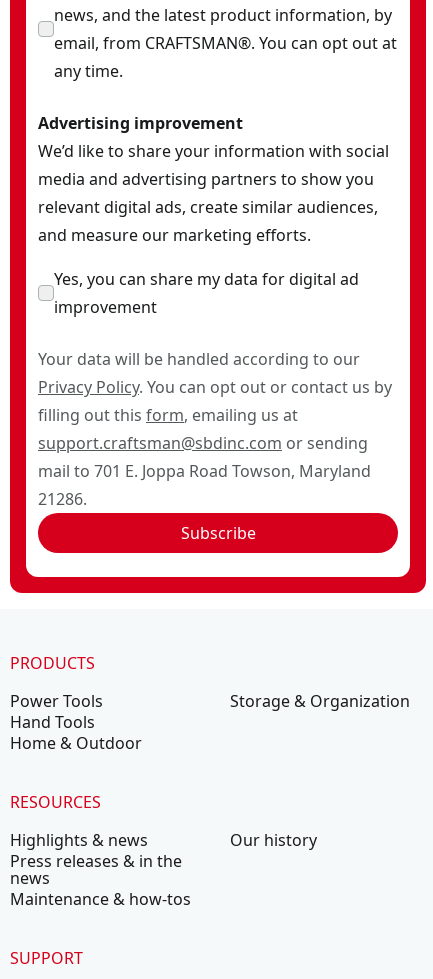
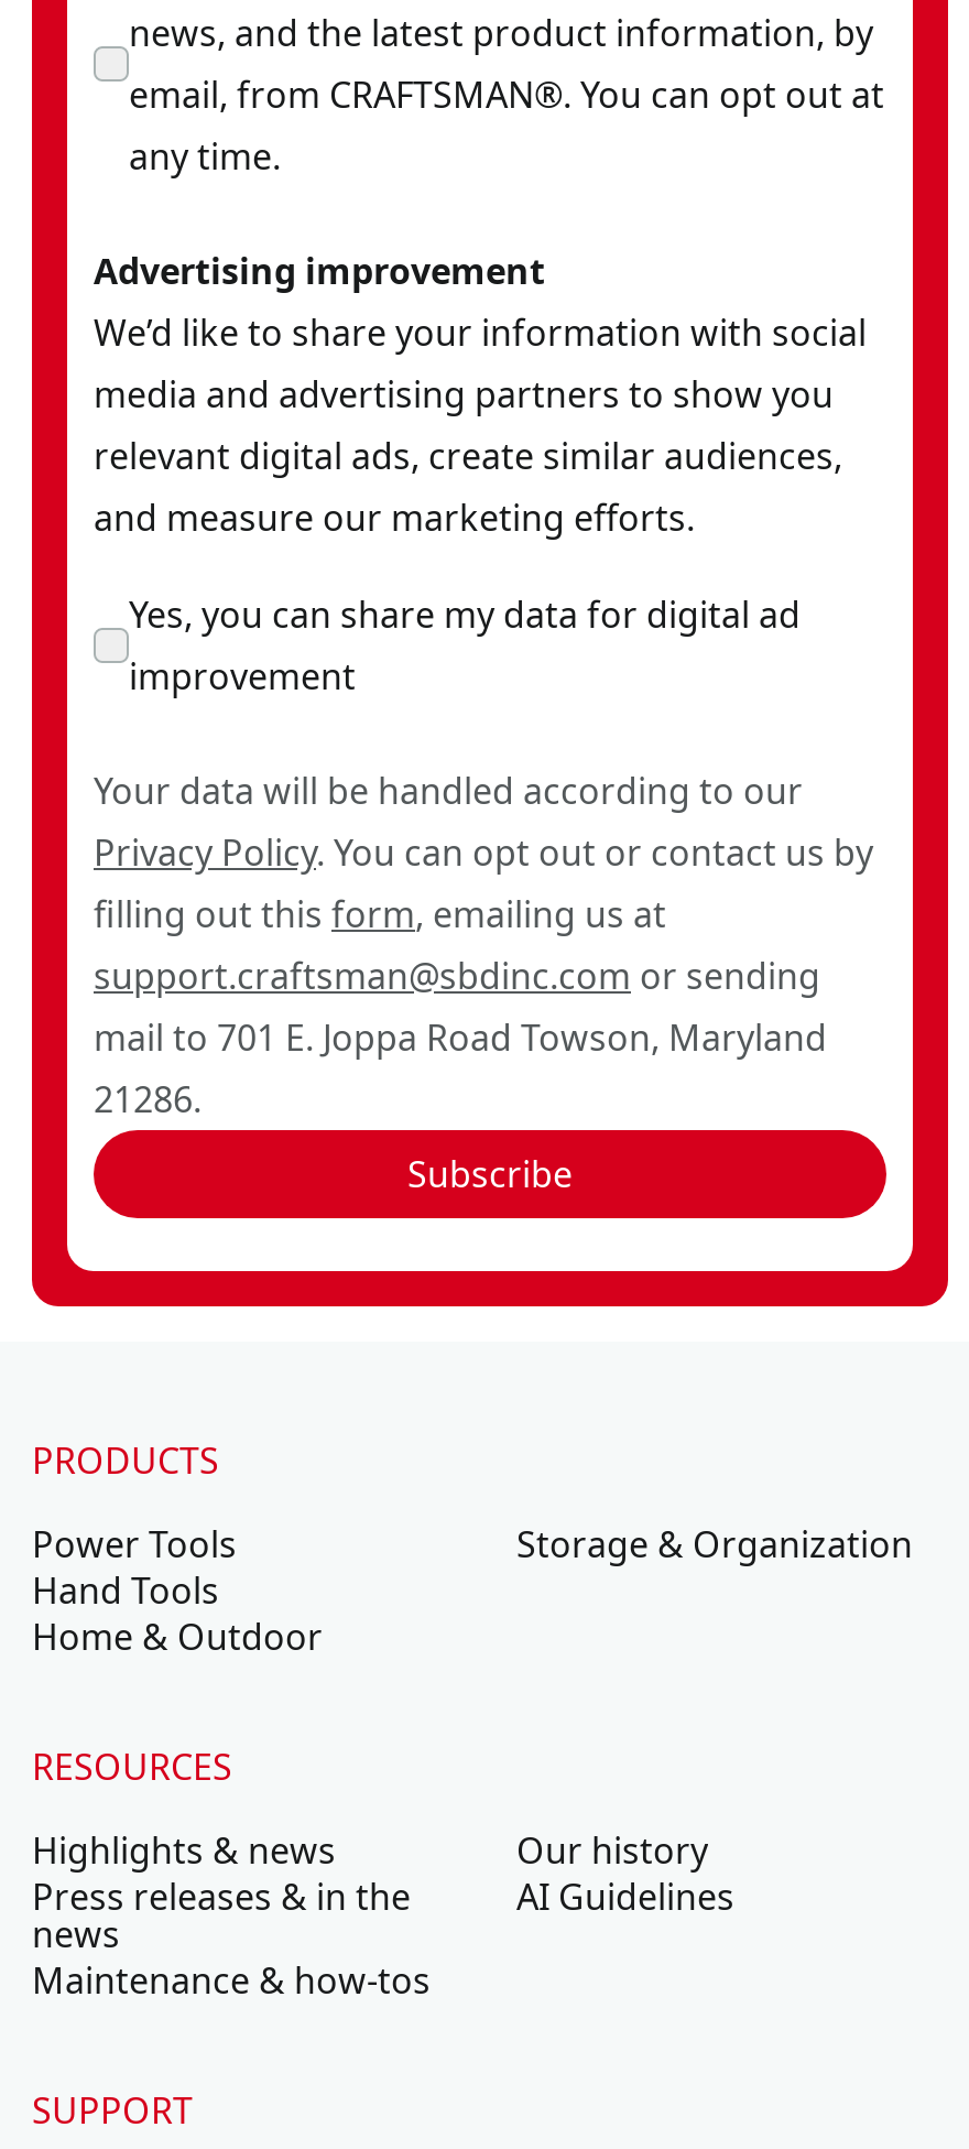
+ AI Guidelines
